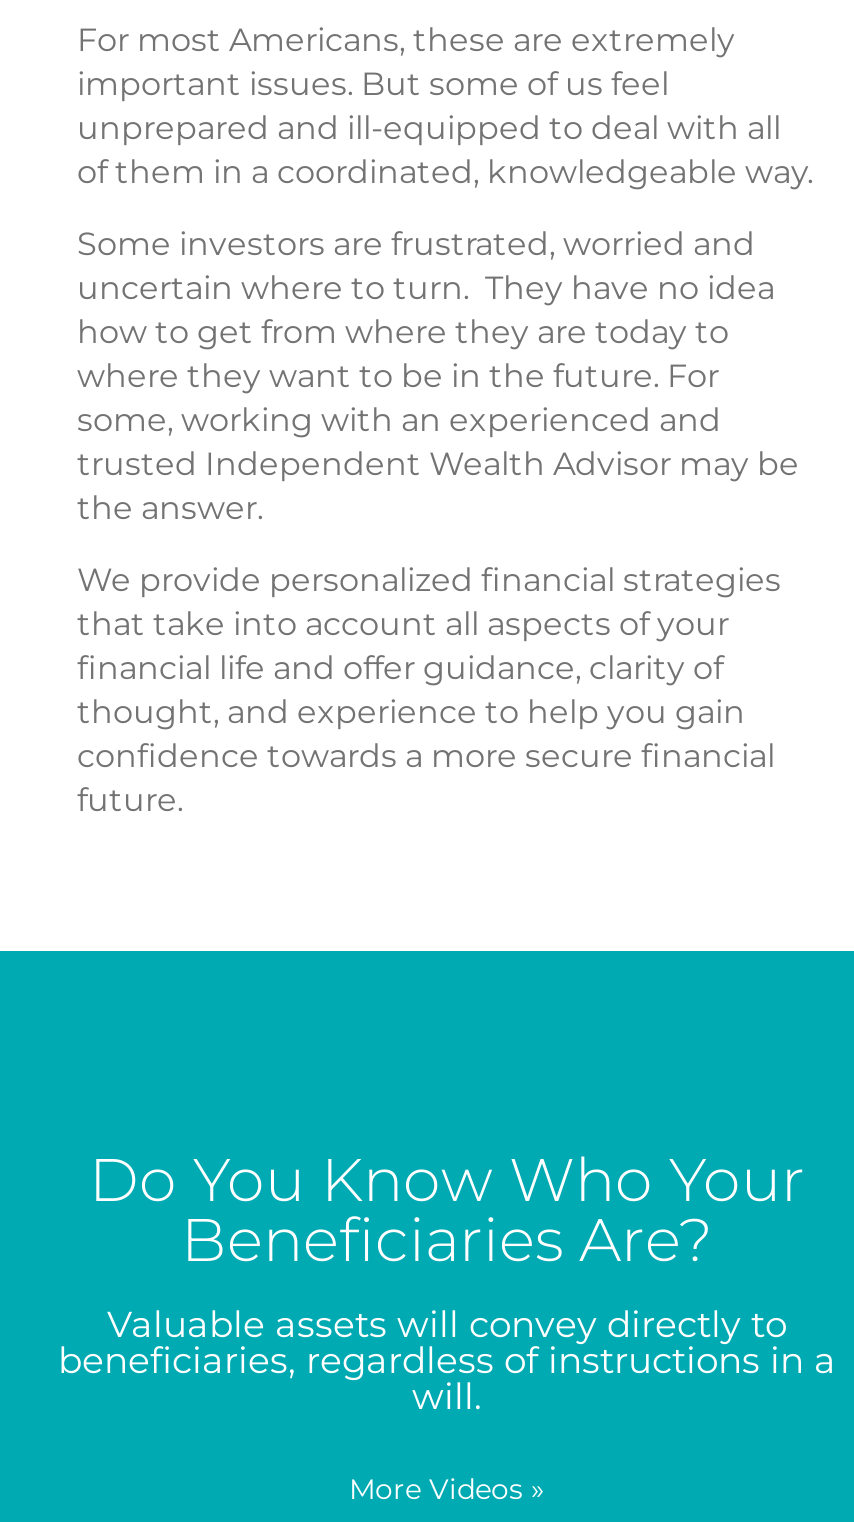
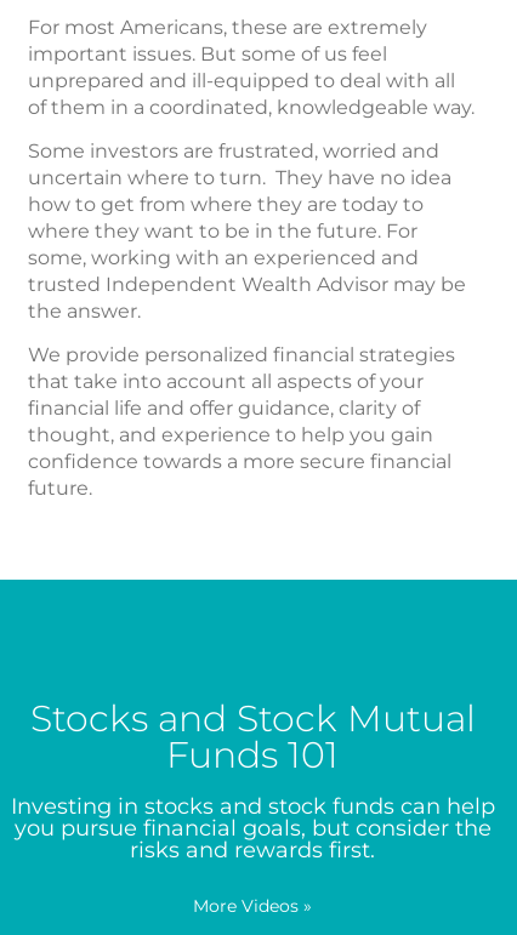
- Do You Know Who Your
- Beneficiaries Are?
- Valuable assets will convey directly to
- beneficiaries, regardless of instructions in a
- will.
+ Stocks and Stock Mutual
+ Funds 101
+ Investing in stocks and stock funds can help
+ you pursue financial goals, but consider the
+ risks and rewards first.
